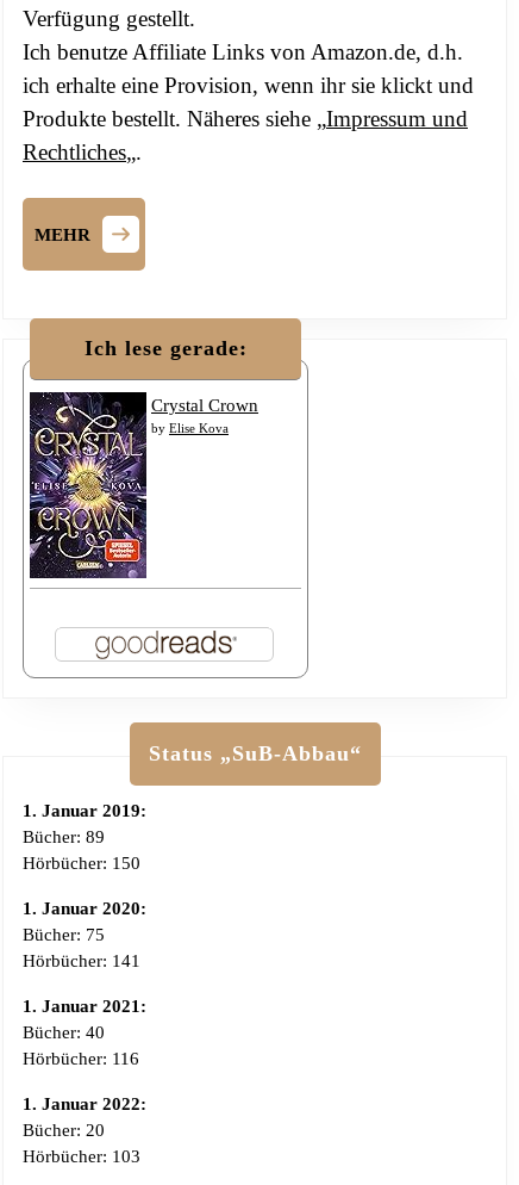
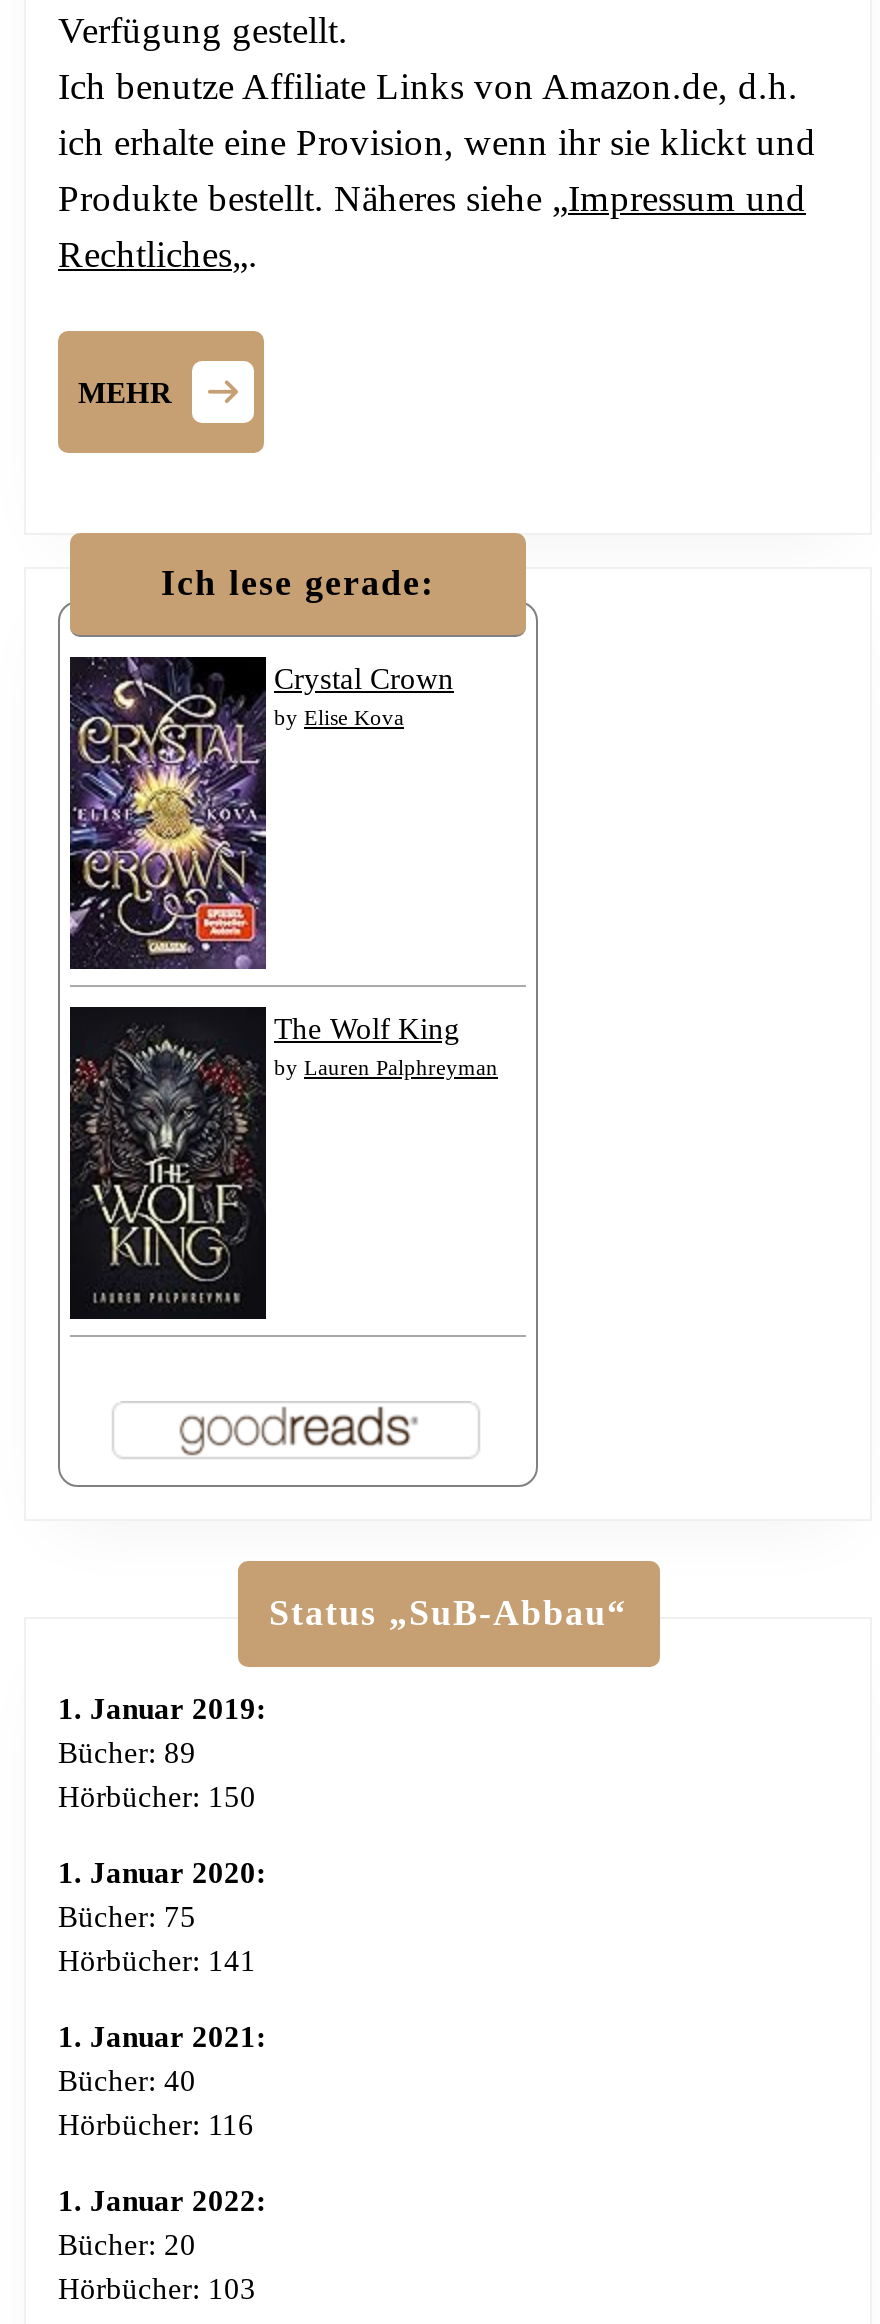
+ [image]
+ The Wolf King
+ by Lauren Palphreyman
